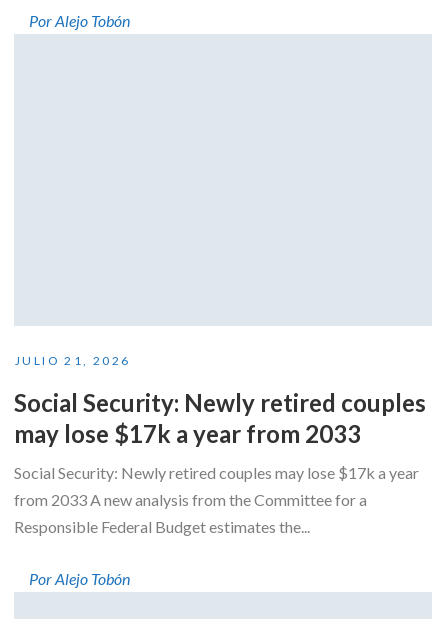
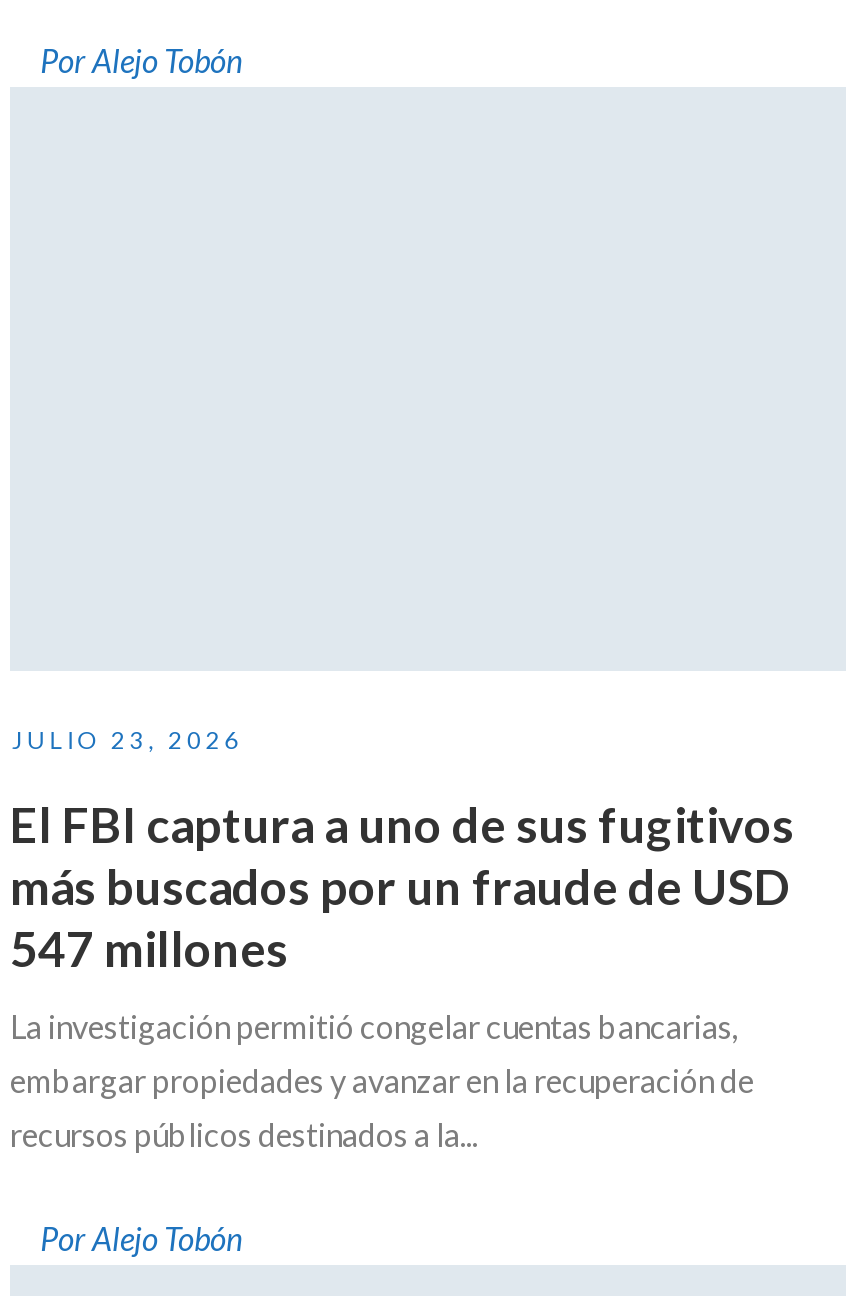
- JULIO 21, 2026
+ JULIO 23, 2026

- Social Security: Newly retired couples
- may lose $17k a year from 2033
+ El FBI captura a uno de sus fugitivos
+ más buscados por un fraude de USD
+ 547 millones

- Social Security: Newly retired couples may lose $17k a year
- from 2033 A new analysis from the Committee for a
- Responsible Federal Budget estimates the...
+ La investigación permitió congelar cuentas bancarias,
+ embargar propiedades y avanzar en la recuperación de
+ recursos públicos destinados a la...
